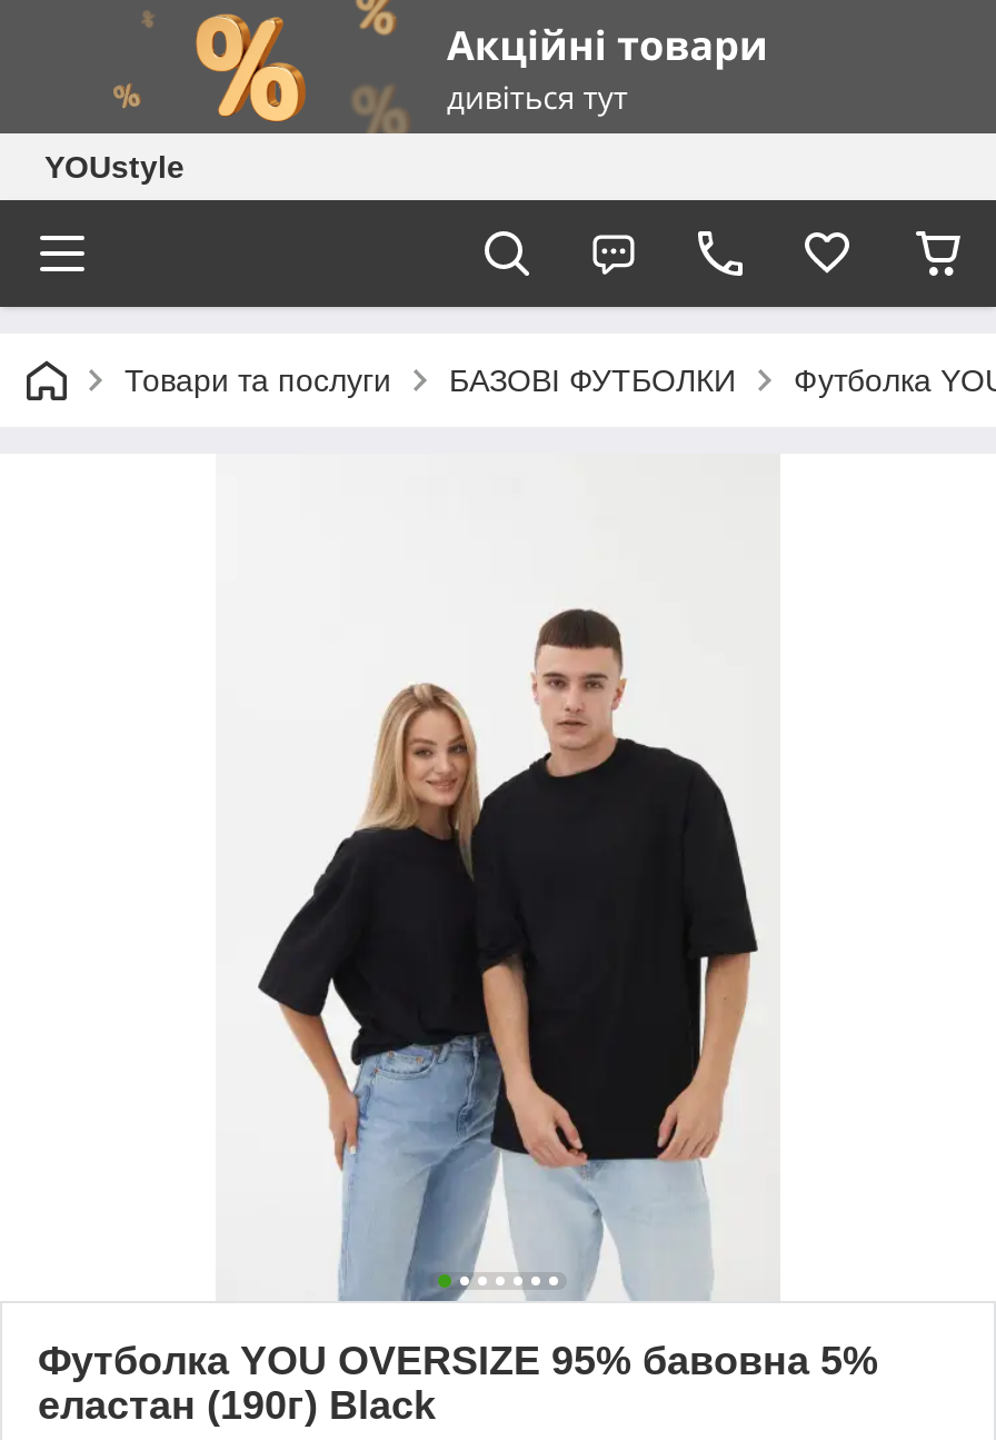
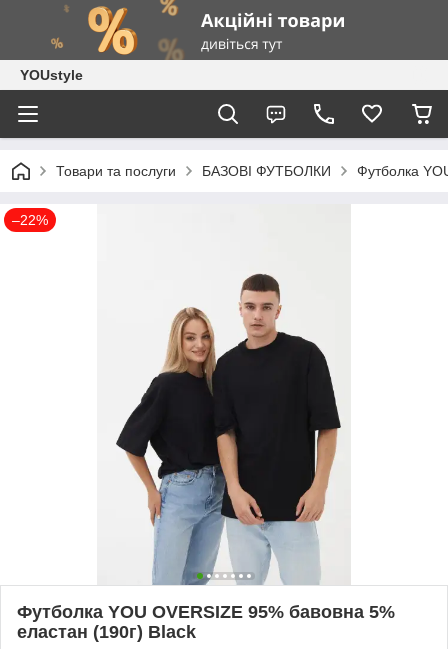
+ –22%
